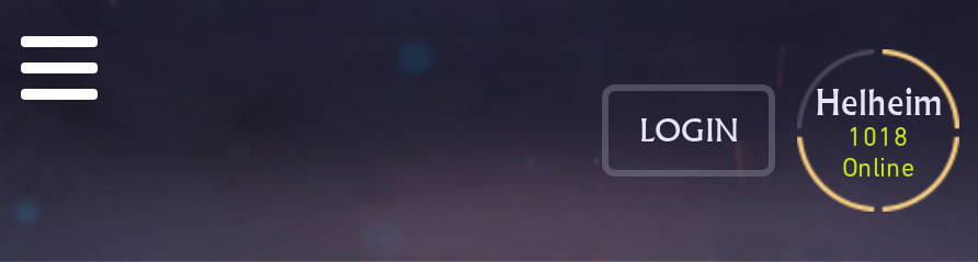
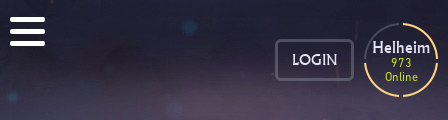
- 1018
+ 973
